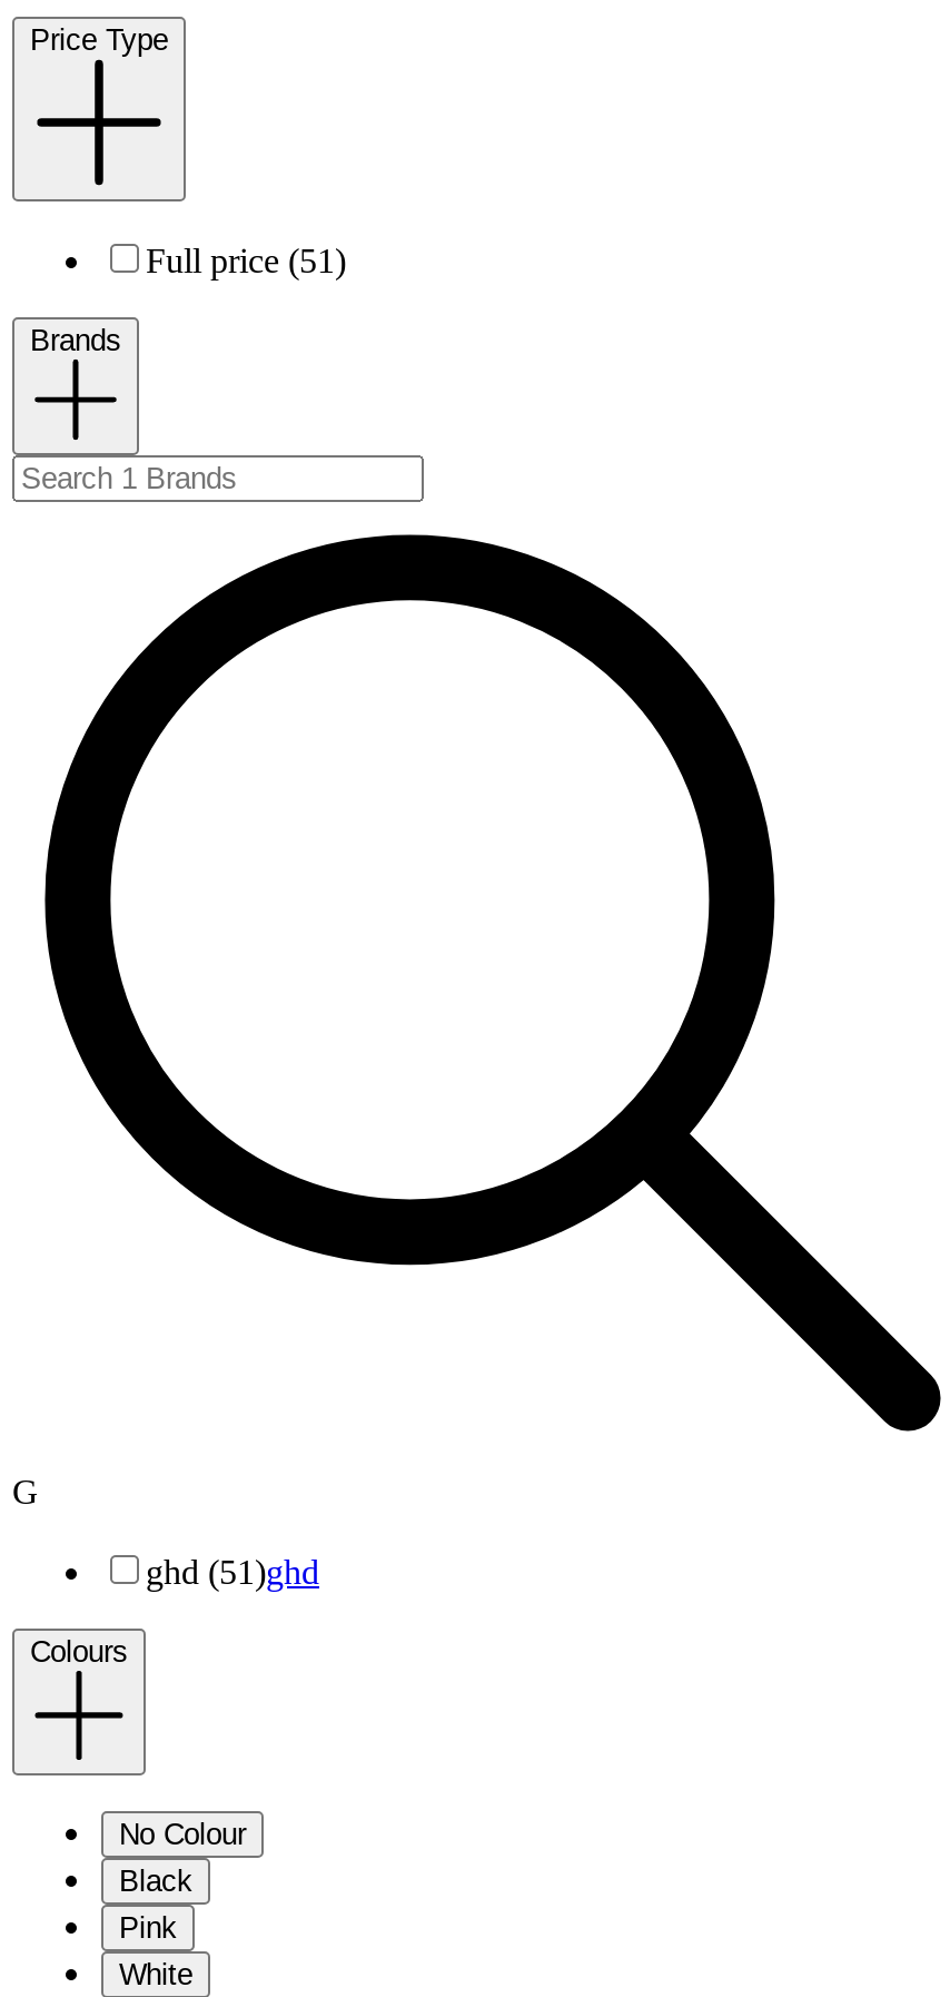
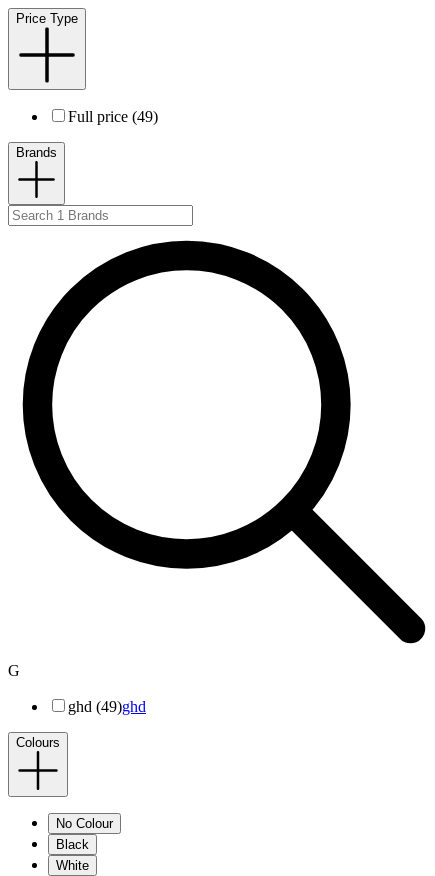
- Full price (51)
+ Full price (49)

- ghd (51)ghd
+ ghd (49)ghd

- Pink
